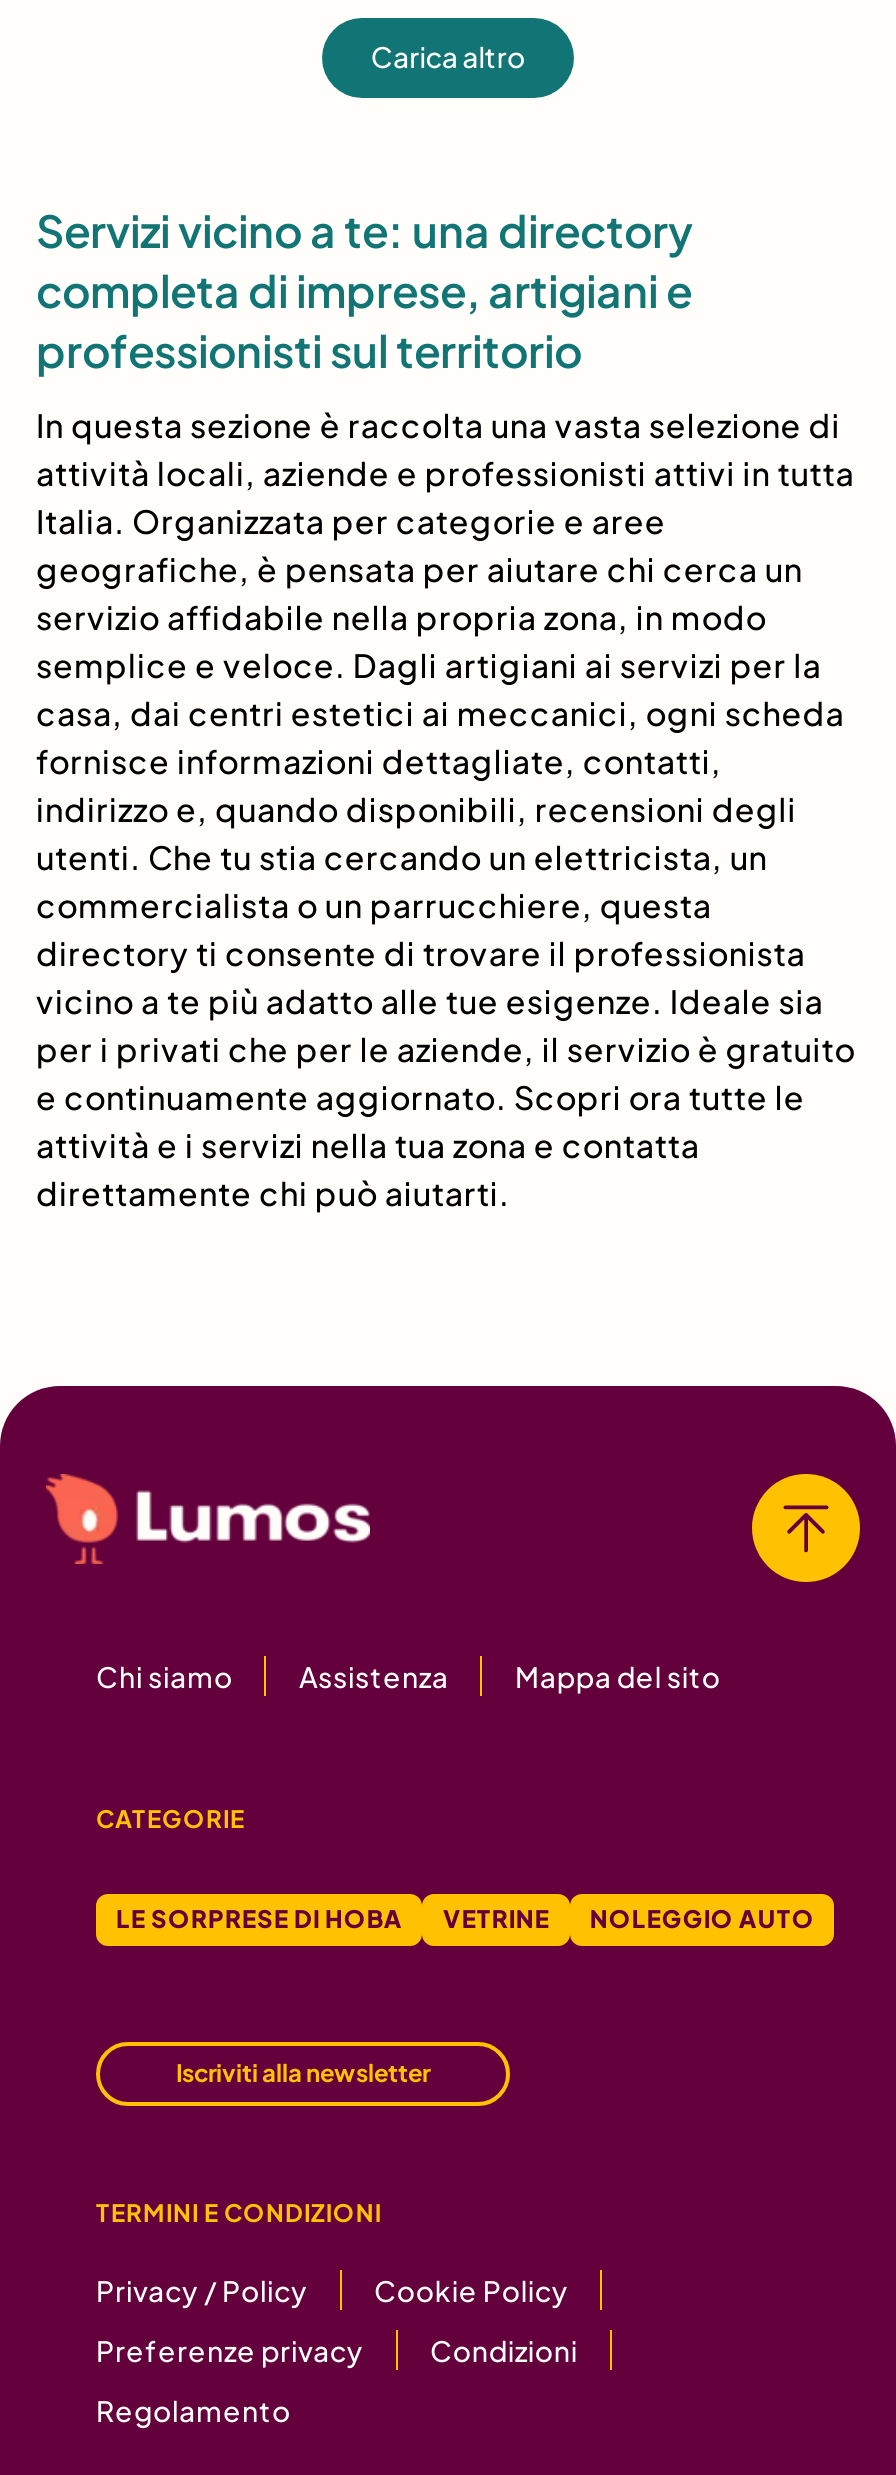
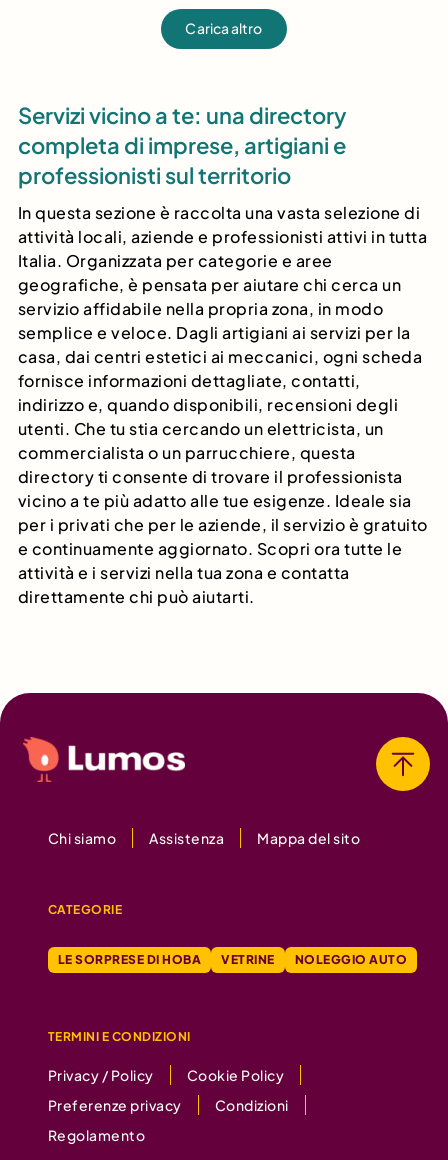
- Iscriviti alla newsletter
